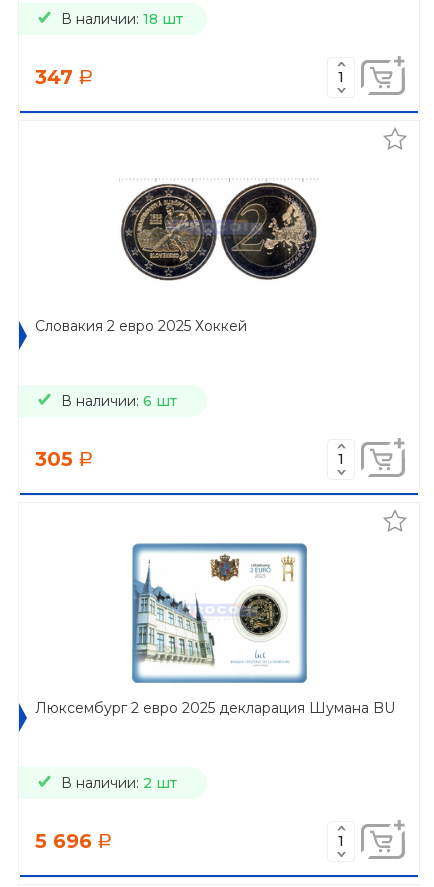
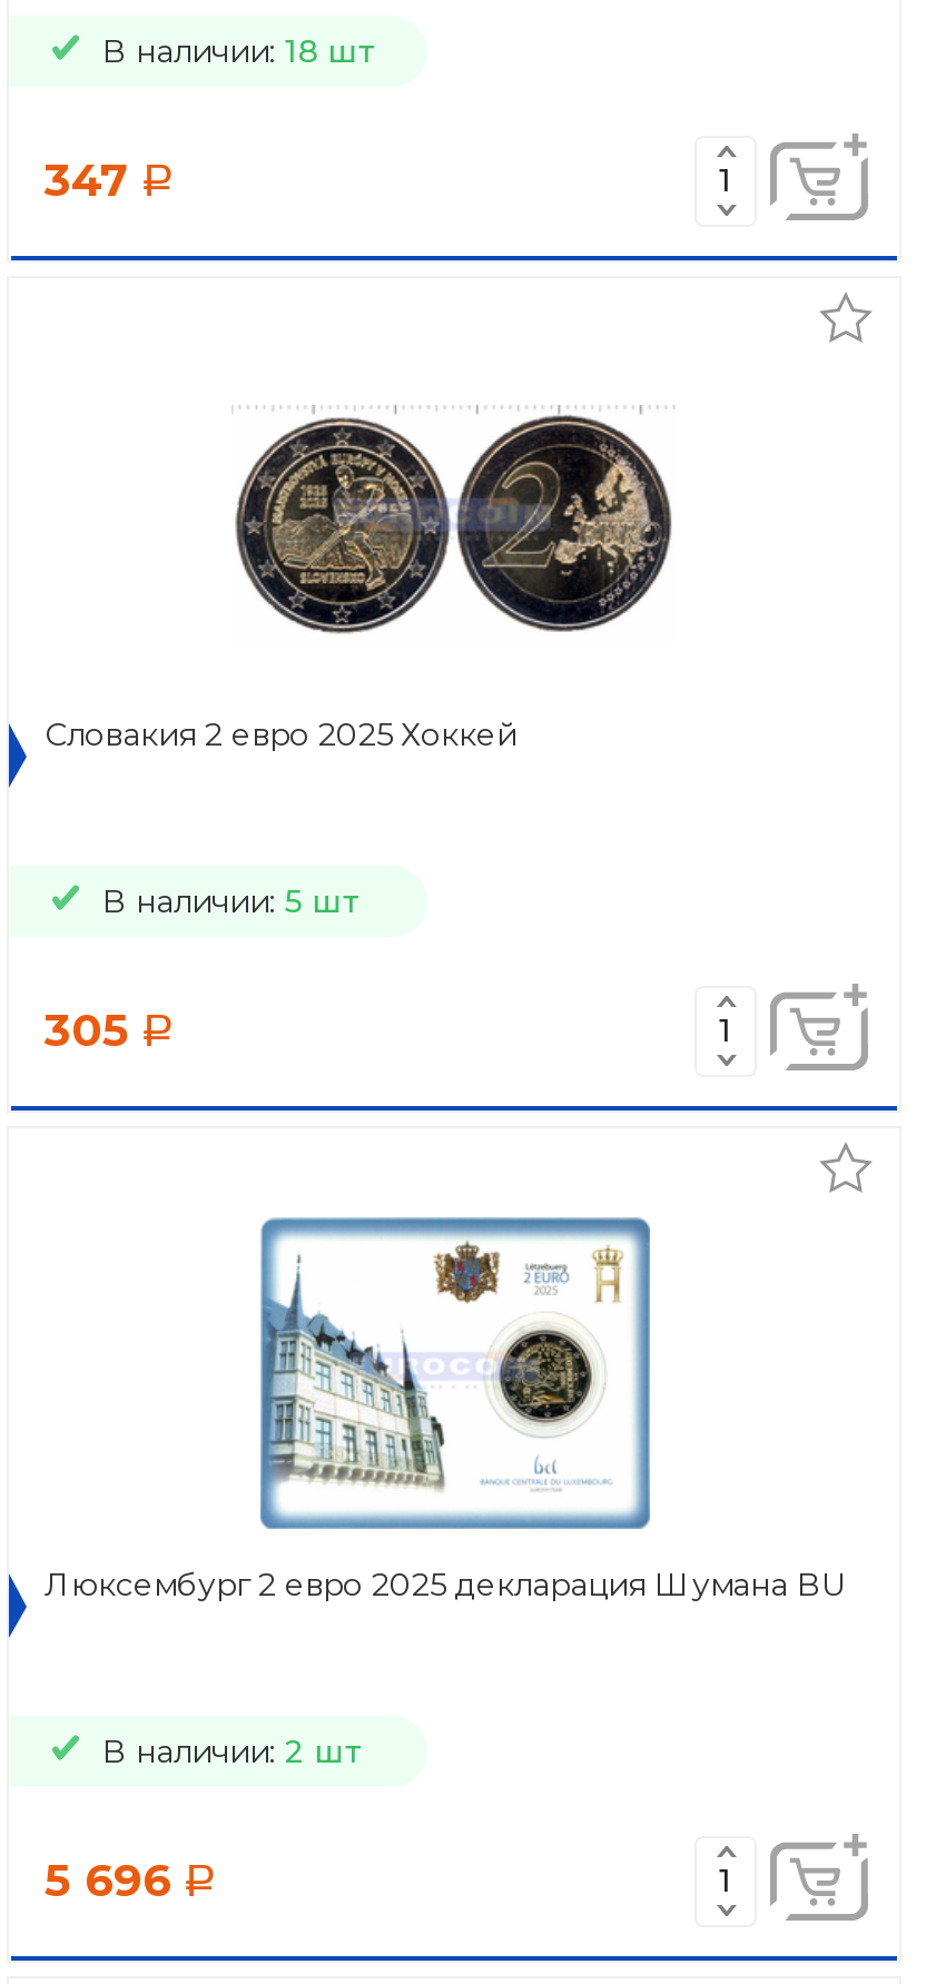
- В наличии: 6 шт
+ В наличии: 5 шт
